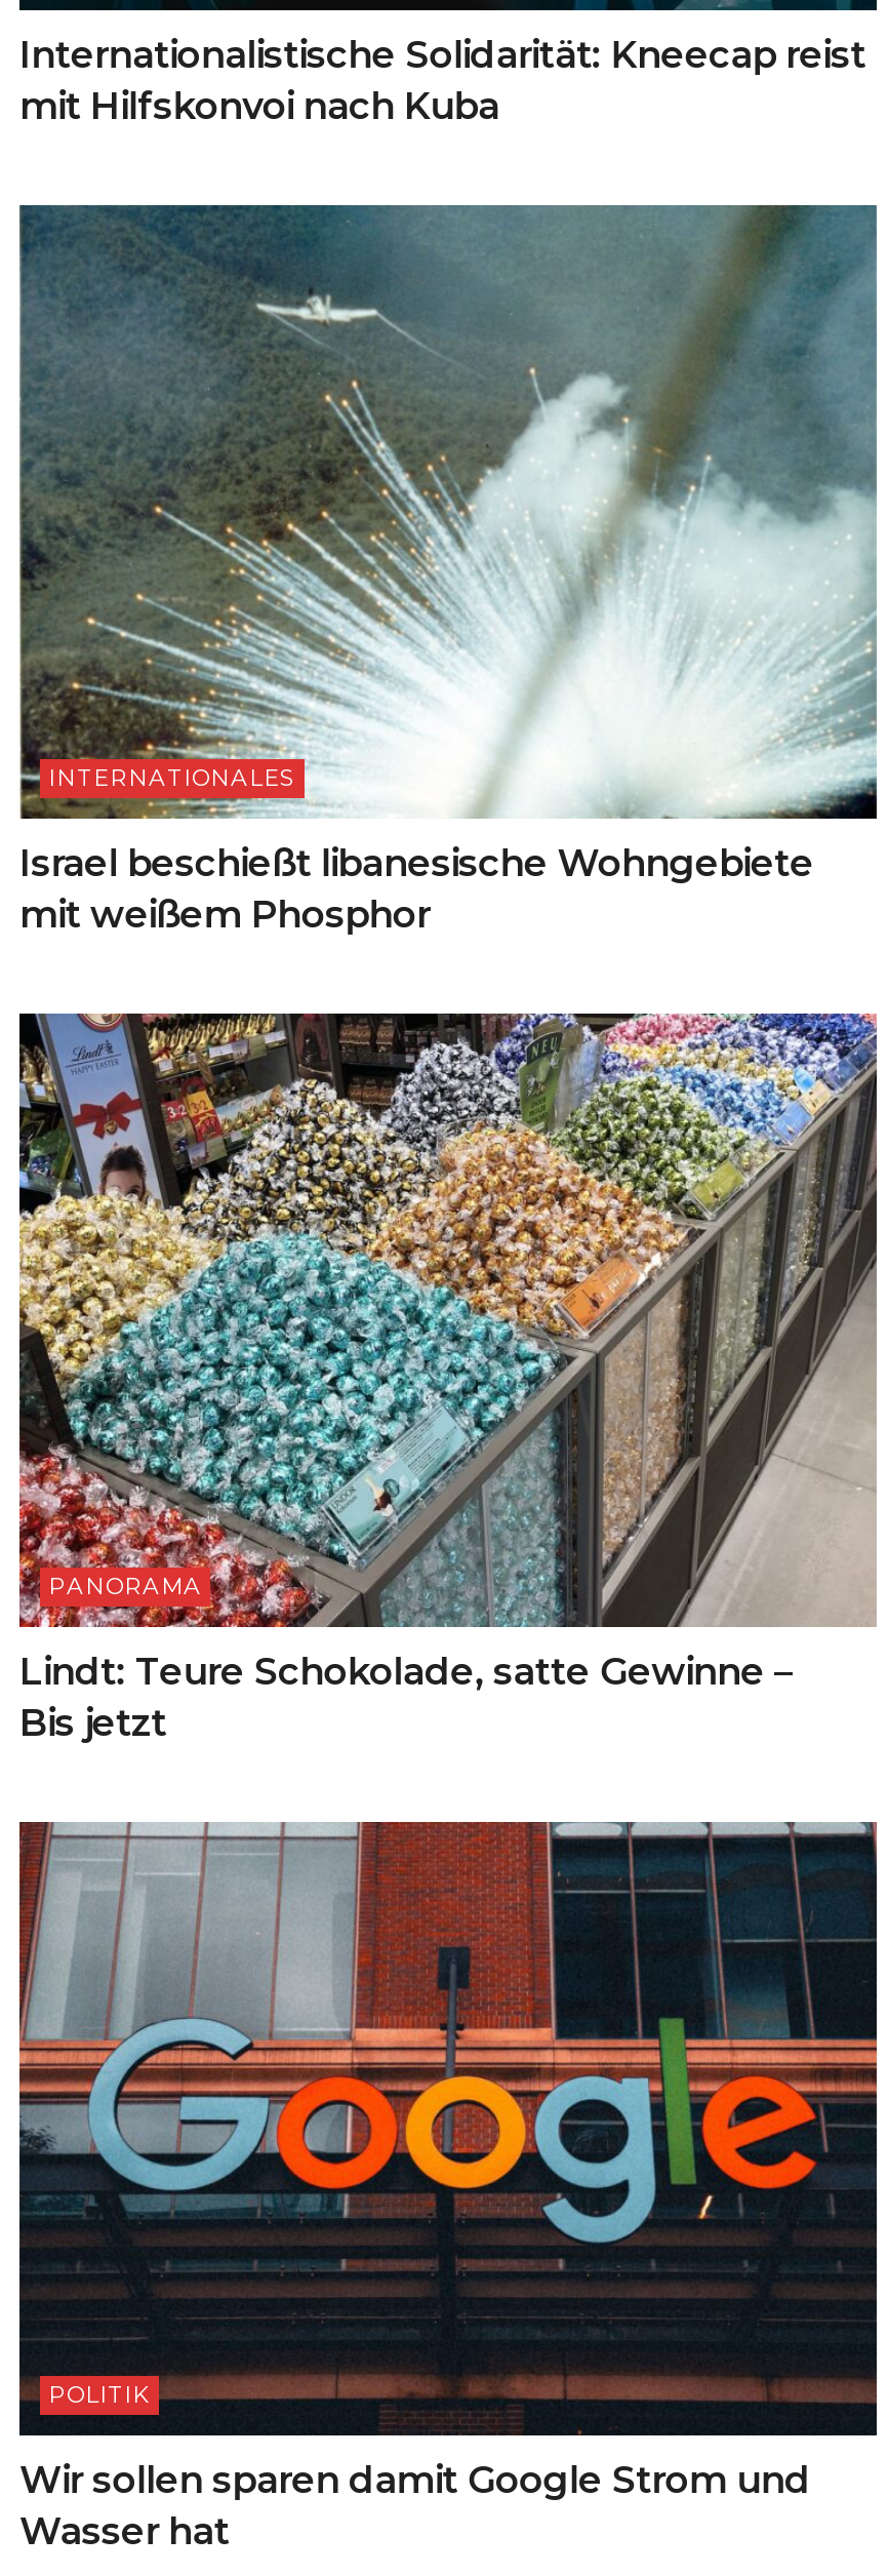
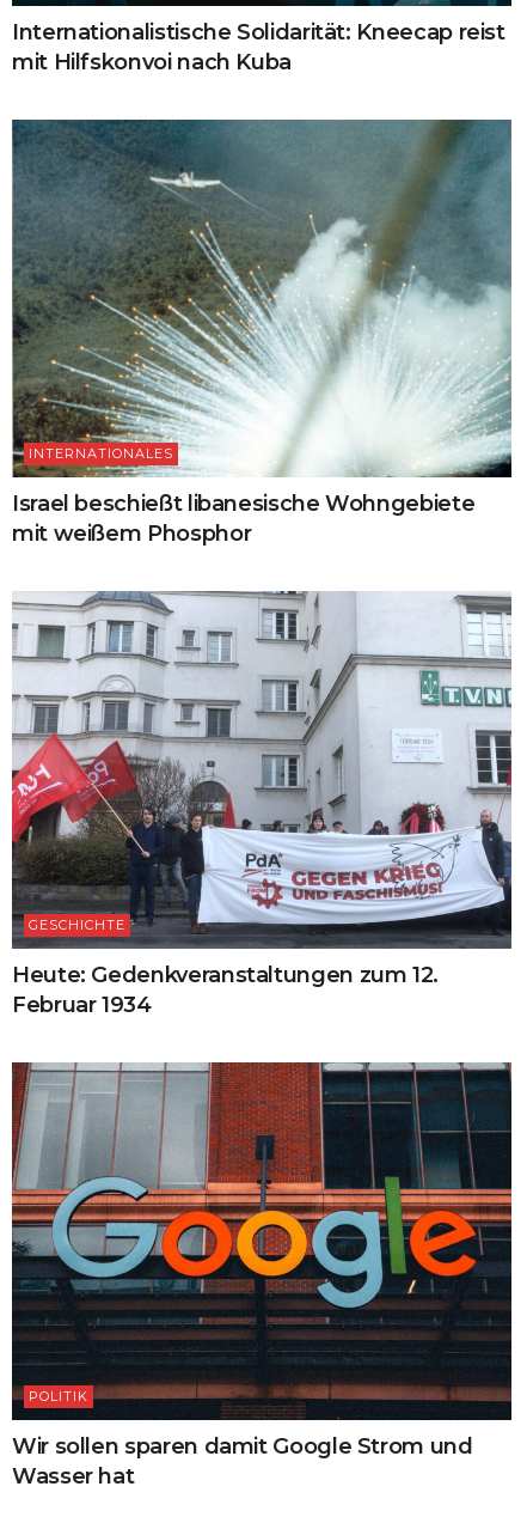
- [image]
- PANORAMA
+ [image]
+ GESCHICHTE

- Lindt: Teure Schokolade, satte Gewinne –
- Bis jetzt
+ Heute: Gedenkveranstaltungen zum 12.
+ Februar 1934
